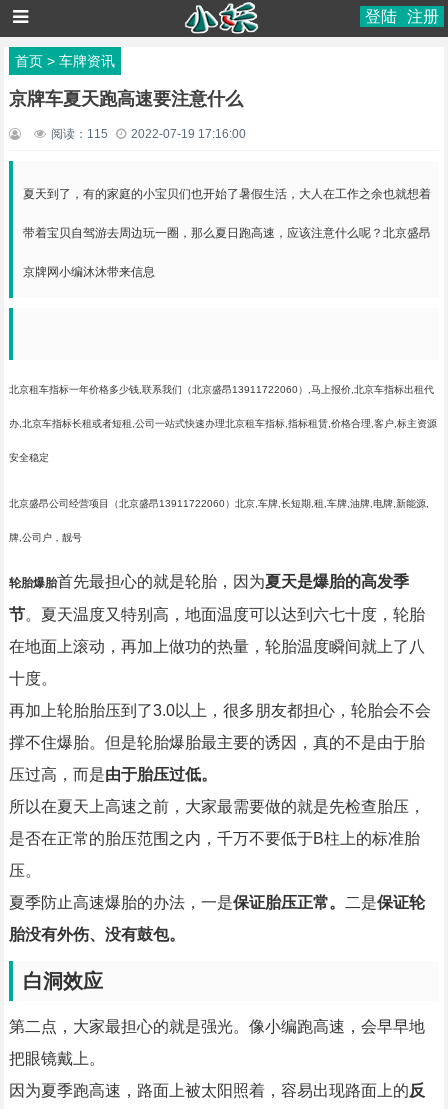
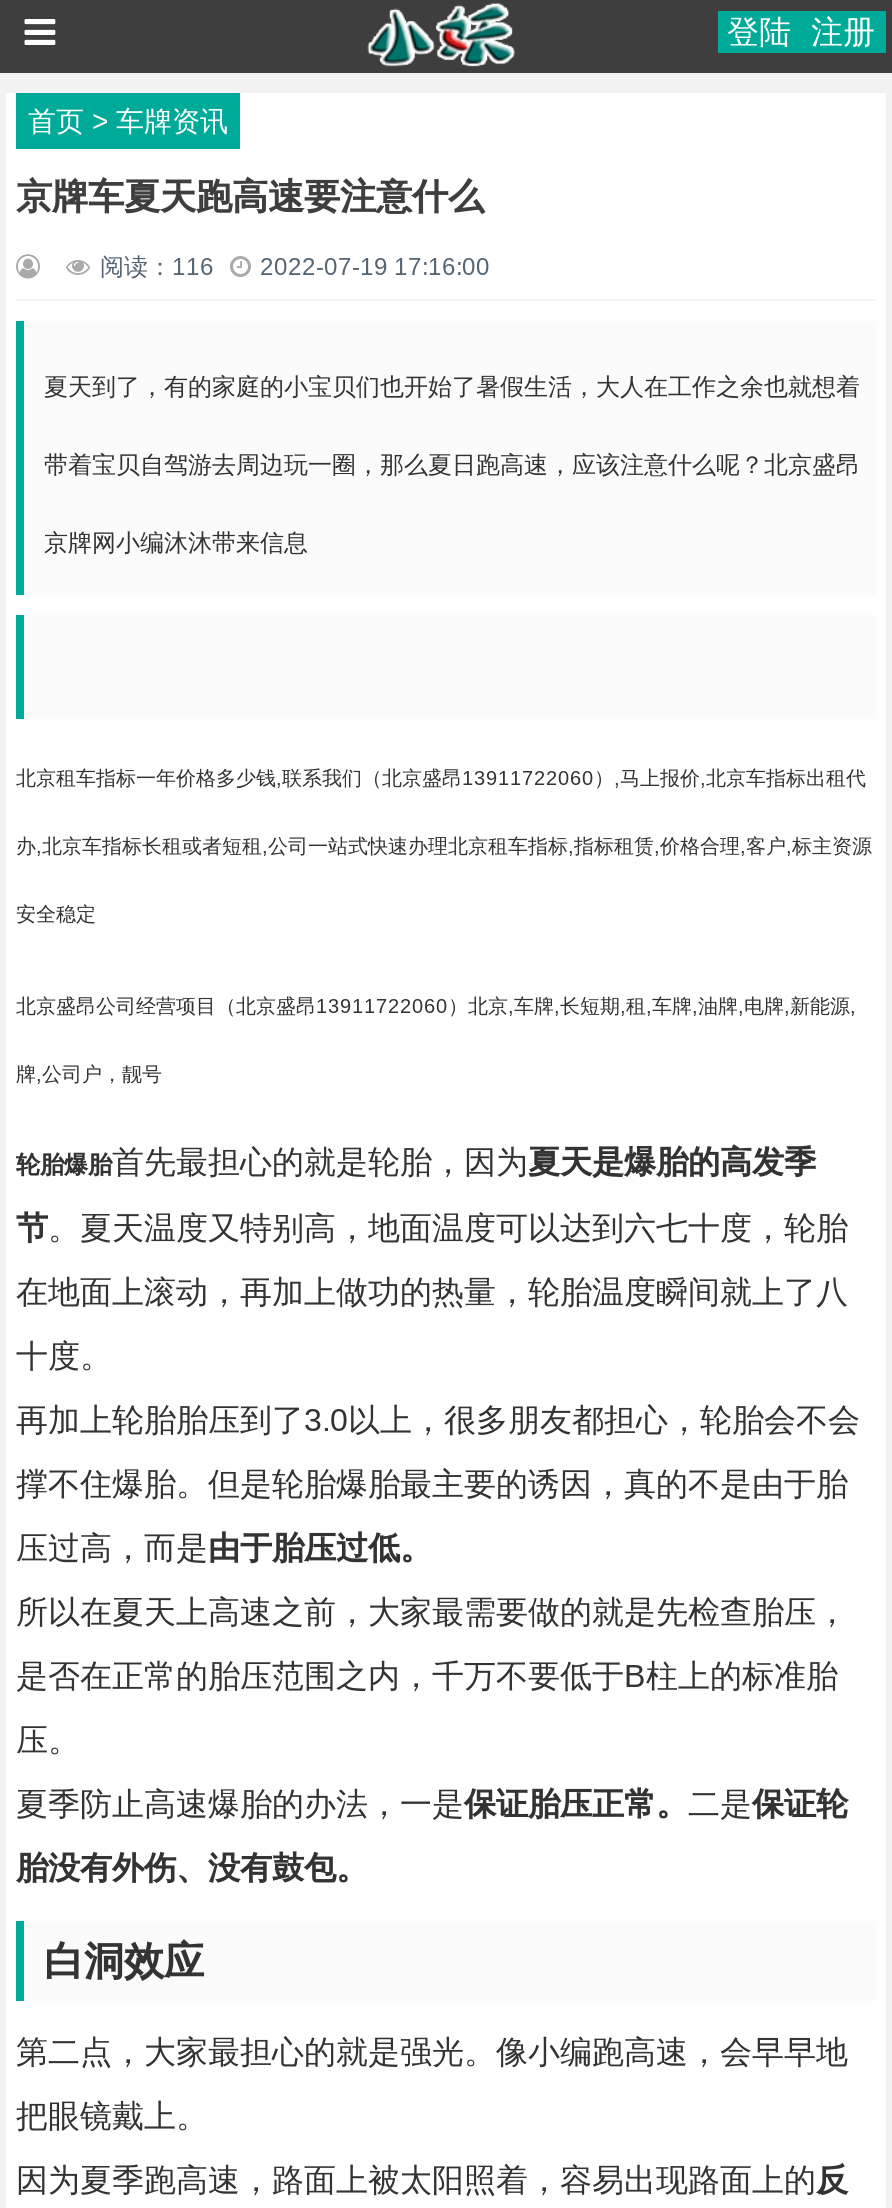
- 阅读：115 2022-07-19 17:16:00
+ 阅读：116 2022-07-19 17:16:00
